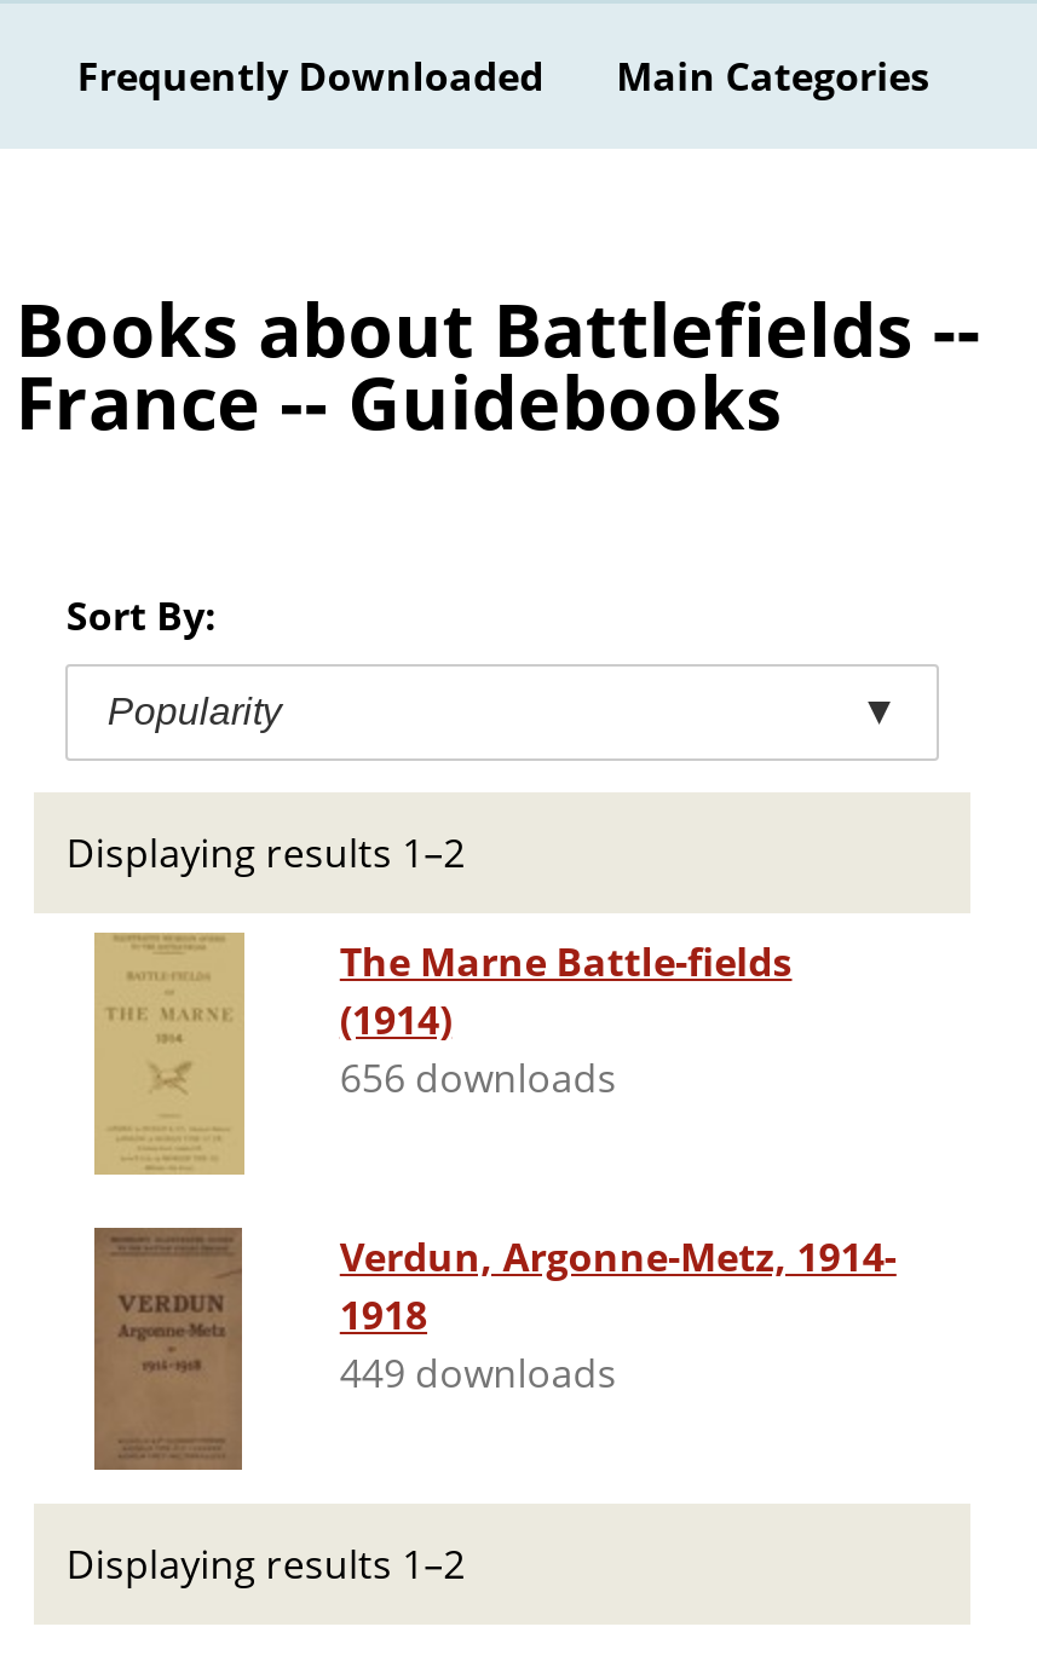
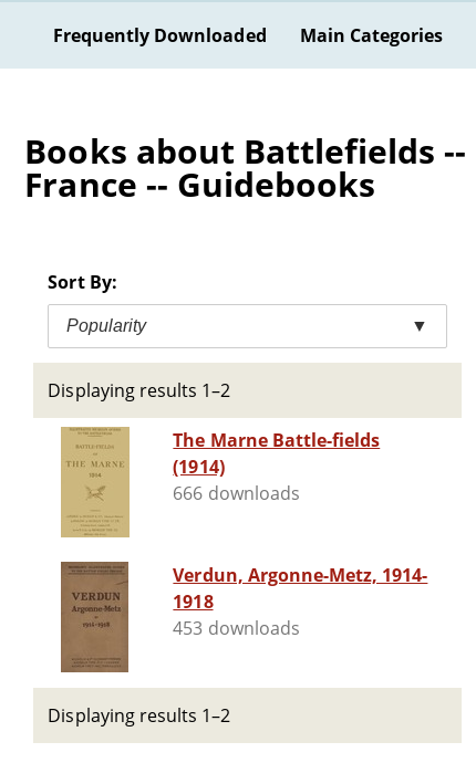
- 656 downloads
+ 666 downloads

- 449 downloads
+ 453 downloads
